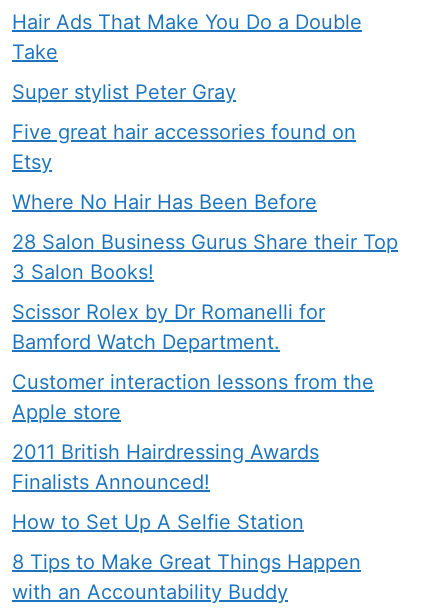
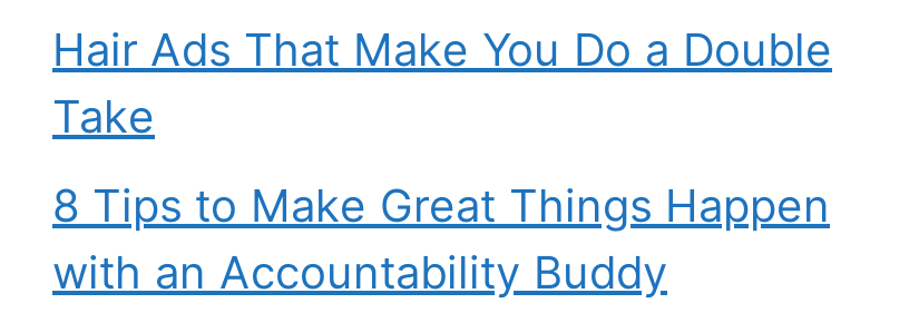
- Super stylist Peter Gray
- Five great hair accessories found on
- Etsy
- Where No Hair Has Been Before
- 28 Salon Business Gurus Share their Top
- 3 Salon Books!
- Scissor Rolex by Dr Romanelli for
- Bamford Watch Department.
- Customer interaction lessons from the
- Apple store
- 2011 British Hairdressing Awards
- Finalists Announced!
- How to Set Up A Selfie Station
